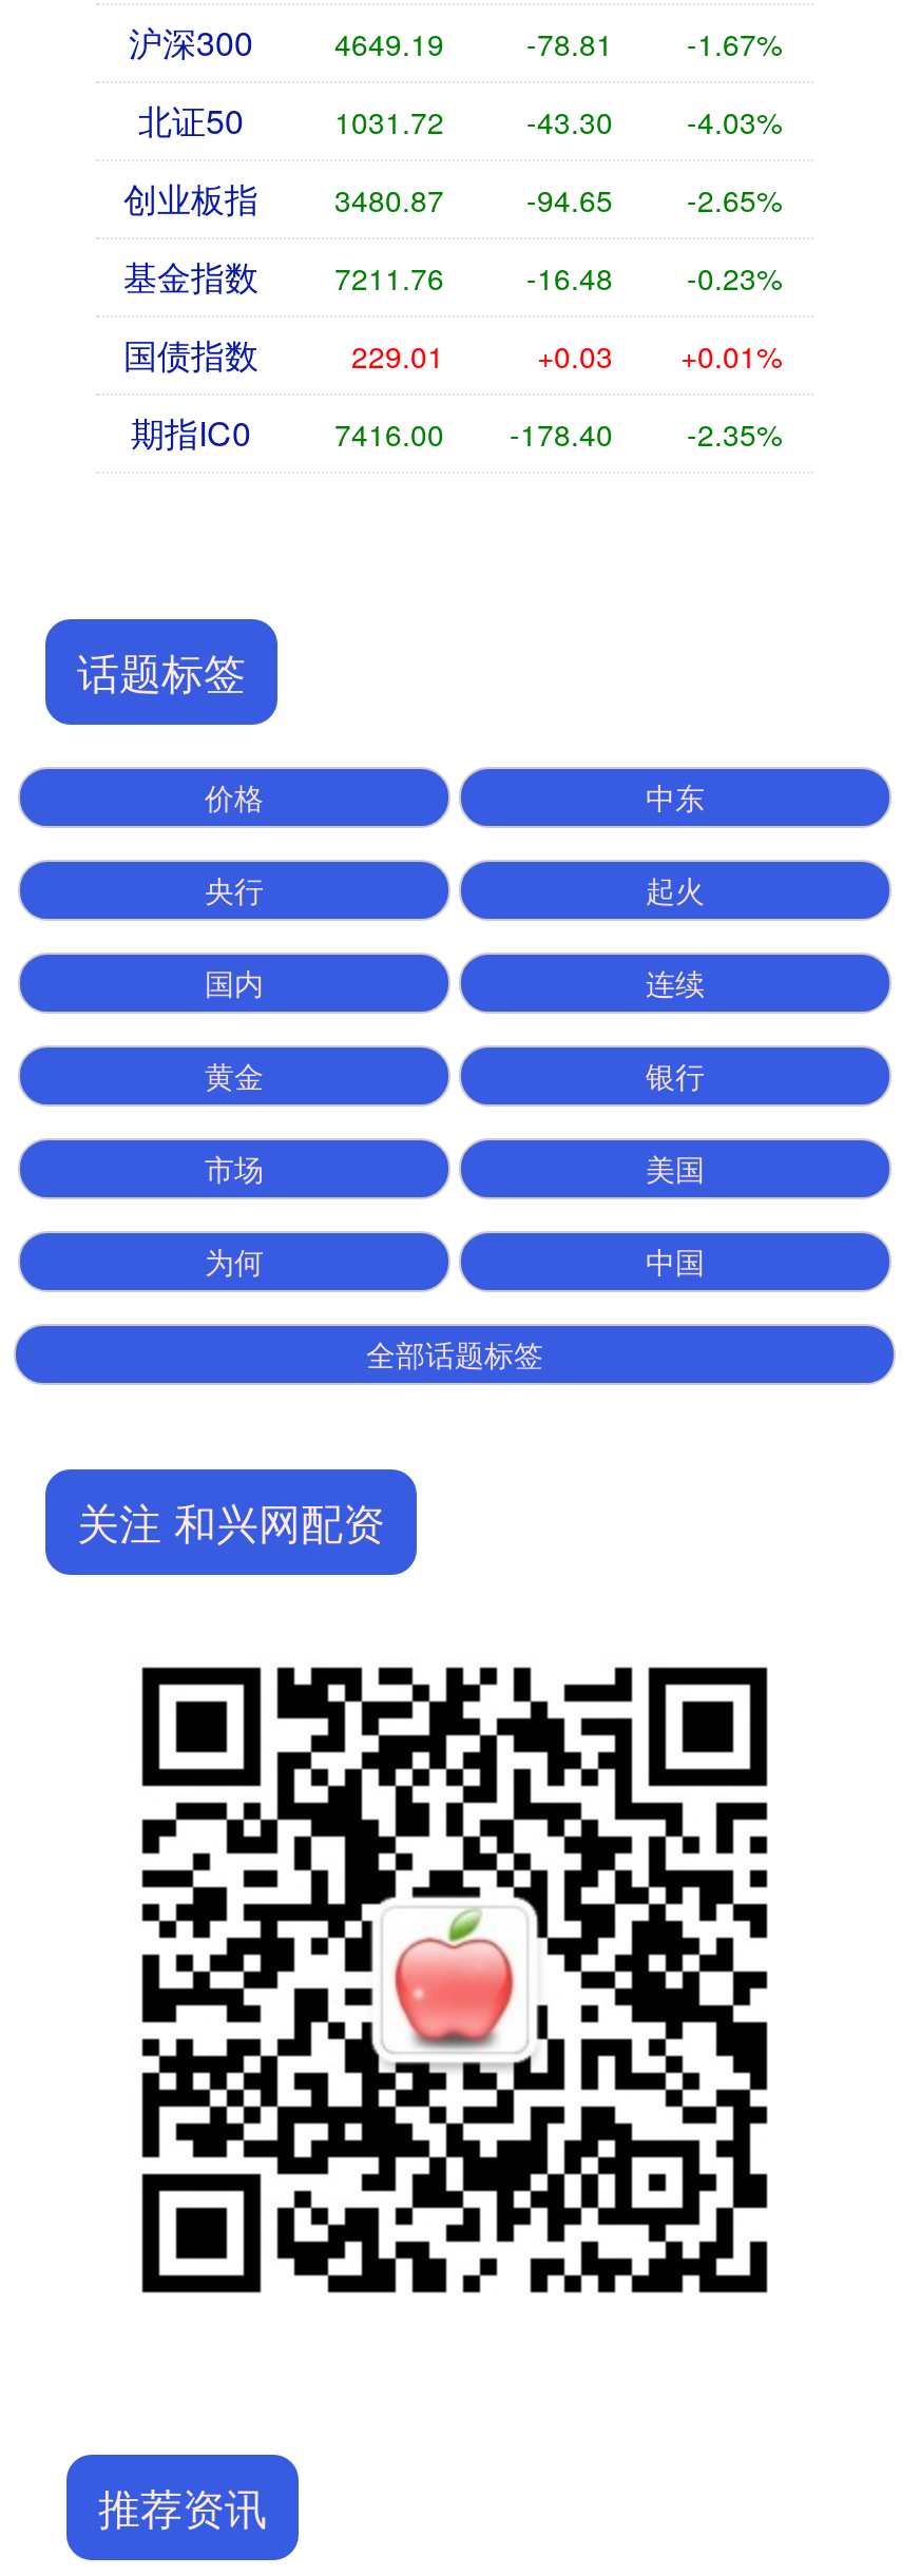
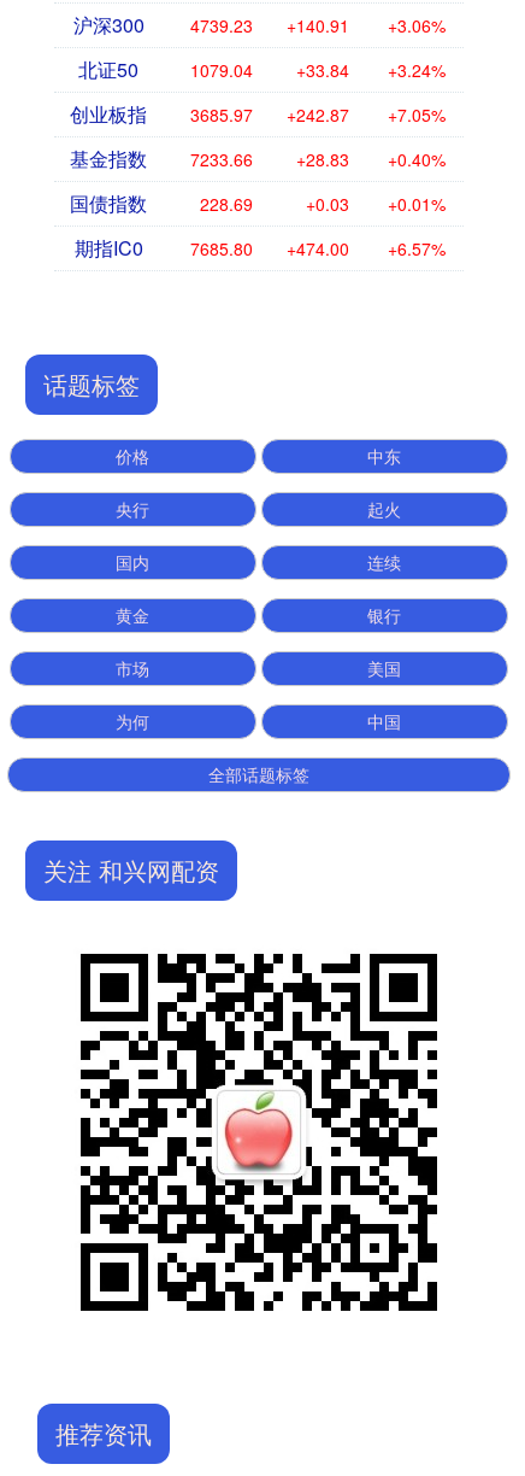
- 4649.19
+ 4739.23

- -78.81
+ +140.91

- -1.67%
+ +3.06%

- 1031.72
+ 1079.04

- -43.30
+ +33.84

- -4.03%
+ +3.24%

- 3480.87
+ 3685.97

- -94.65
+ +242.87

- -2.65%
+ +7.05%

- 7211.76
+ 7233.66

- -16.48
+ +28.83

- -0.23%
+ +0.40%

- 229.01
+ 228.69

- 7416.00
+ 7685.80

- -178.40
+ +474.00

- -2.35%
+ +6.57%
